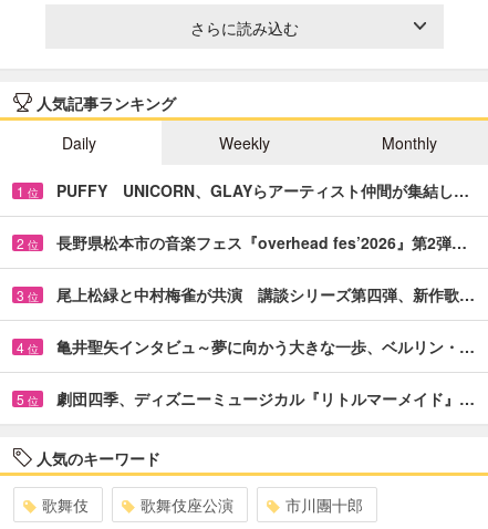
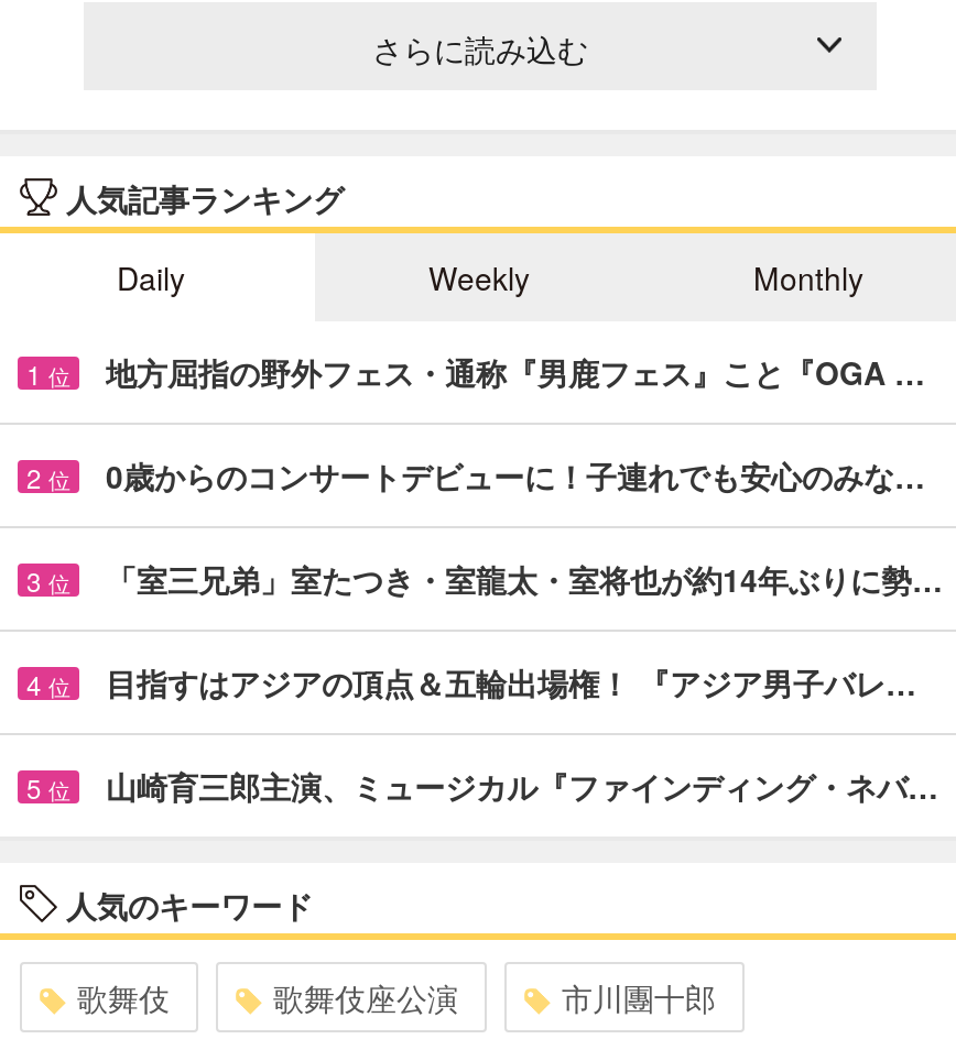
- PUFFY UNICORN、GLAYらアーティスト仲間が集結し…
+ 地方屈指の野外フェス・通称『男鹿フェス』こと『OGA …

- 長野県松本市の音楽フェス『overhead fes’2026』第2弾…
+ 0歳からのコンサートデビューに！子連れでも安心のみな…

- 尾上松緑と中村梅雀が共演 講談シリーズ第四弾、新作歌…
+ 「室三兄弟」室たつき・室龍太・室将也が約14年ぶりに勢…

- 亀井聖矢インタビュ～夢に向かう大きな一歩、ベルリン・…
+ 目指すはアジアの頂点＆五輪出場権！ 『アジア男子バレ…

- 劇団四季、ディズニーミュージカル『リトルマーメイド』…
+ 山崎育三郎主演、ミュージカル『ファインディング・ネバ…
